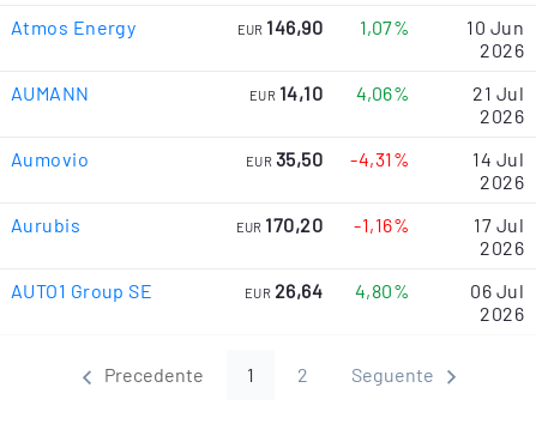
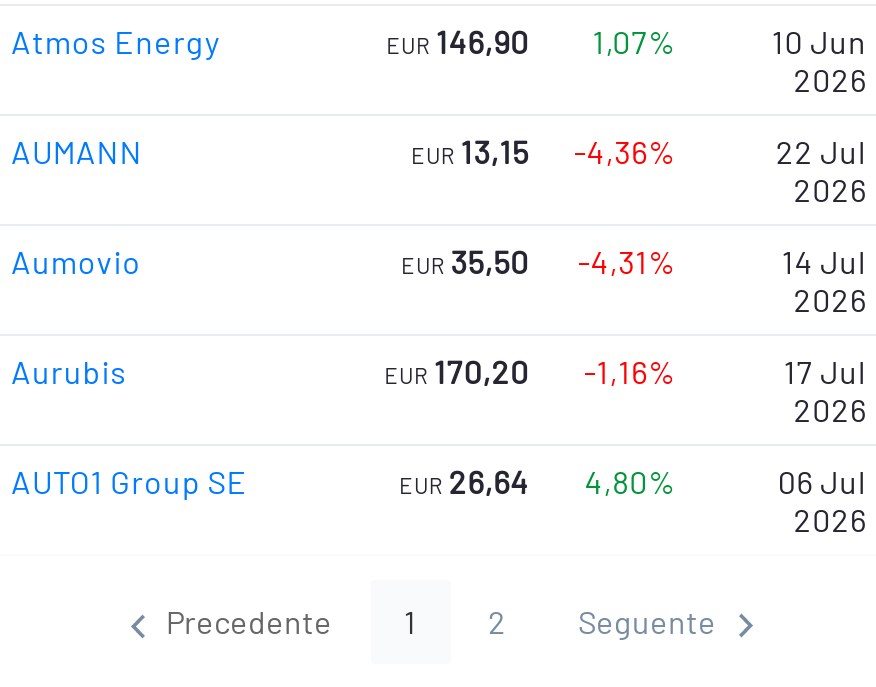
- EUR 14,10
+ EUR 13,15

- 4,06%
+ -4,36%

- 21 Jul
+ 22 Jul
